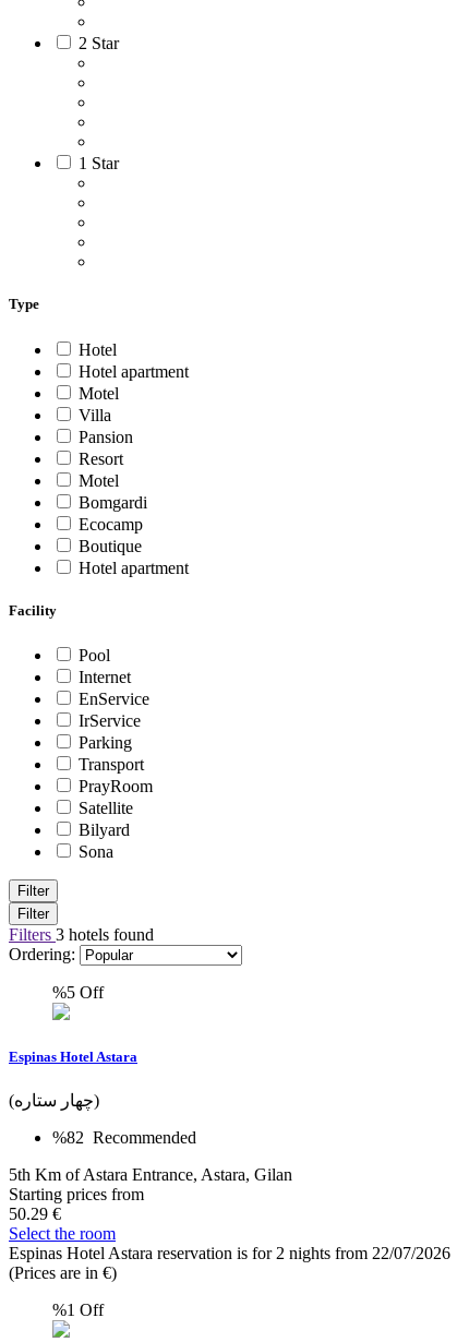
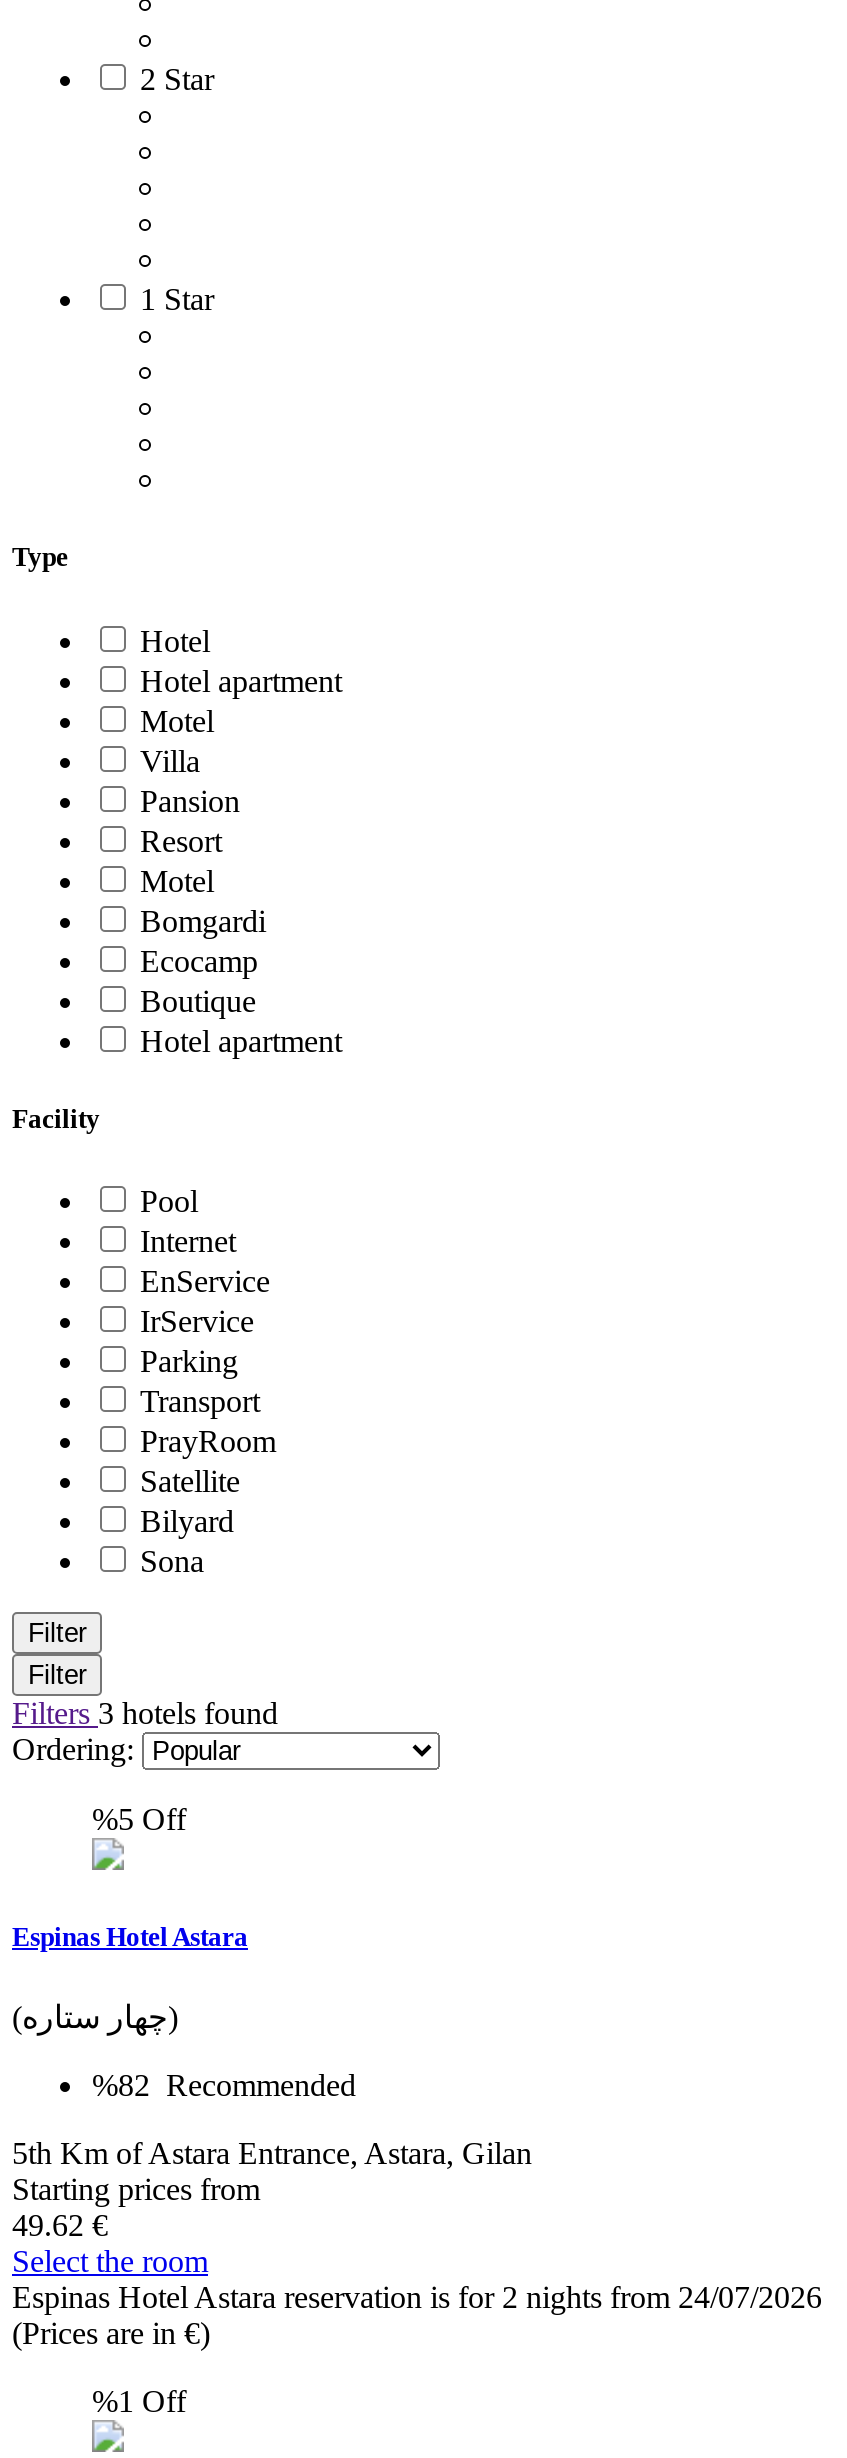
- 50.29 €
+ 49.62 €

- Espinas Hotel Astara reservation is for 2 nights from 22/07/2026
+ Espinas Hotel Astara reservation is for 2 nights from 24/07/2026
